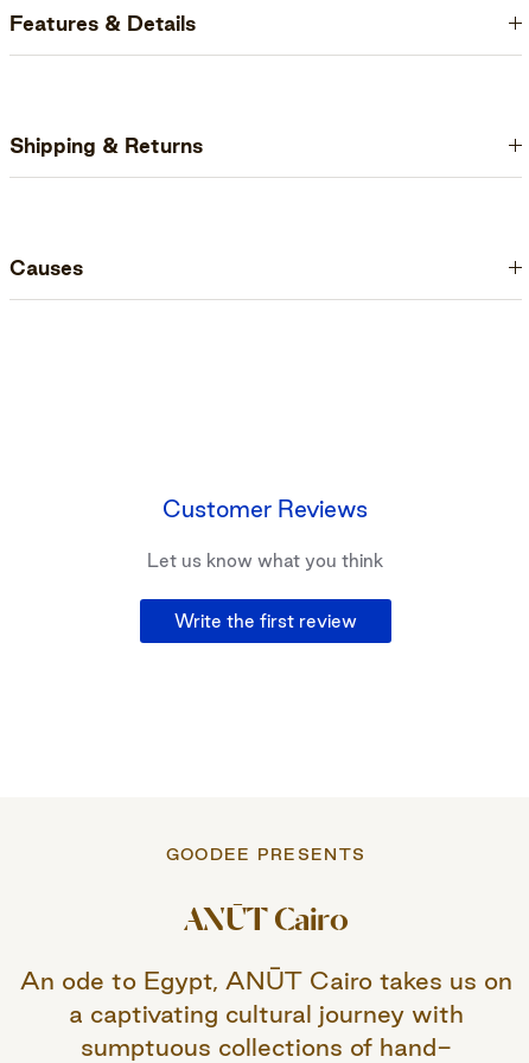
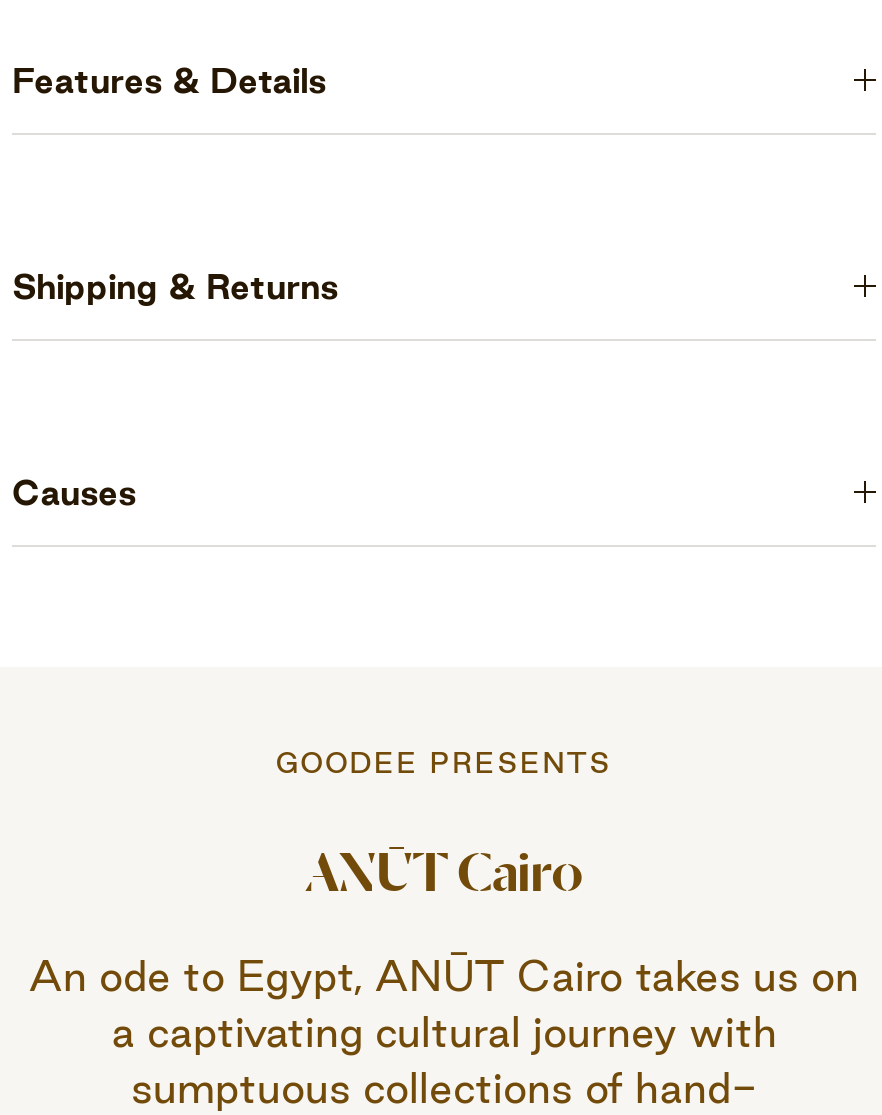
- Customer Reviews
- Let us know what you think
- Write the first review
